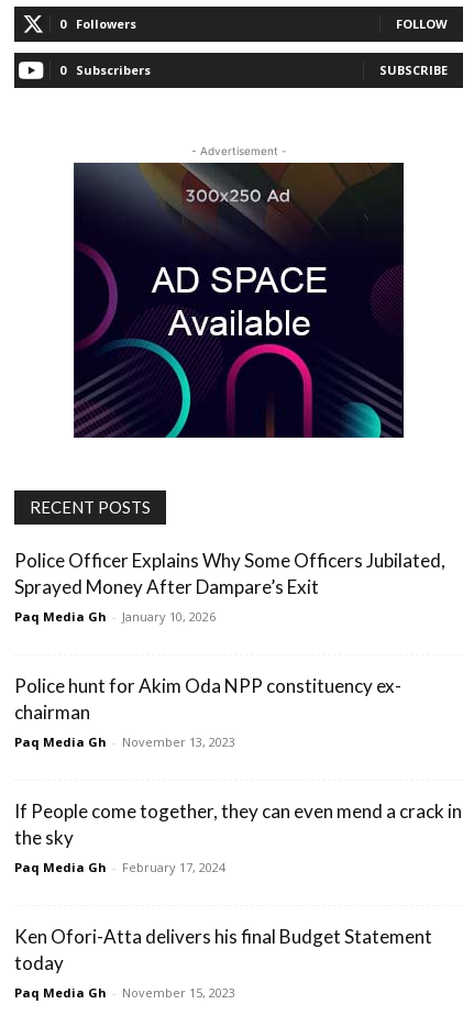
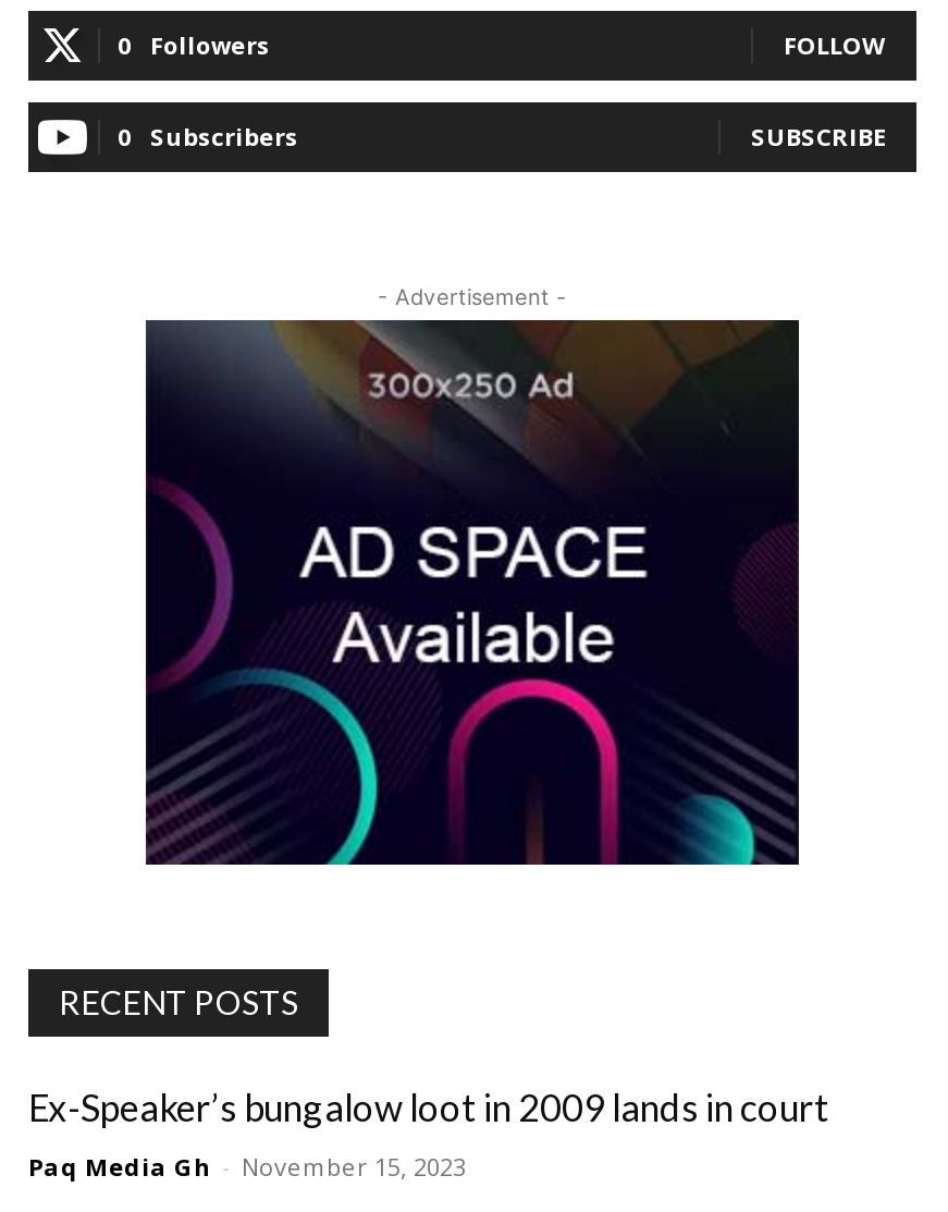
- Police Officer Explains Why Some Officers Jubilated,
- Sprayed Money After Dampare’s Exit
- Paq Media Gh - January 10, 2026
- Police hunt for Akim Oda NPP constituency ex-
- chairman
- Paq Media Gh - November 13, 2023
- If People come together, they can even mend a crack in
- the sky
- Paq Media Gh - February 17, 2024
- Ken Ofori-Atta delivers his final Budget Statement
- today
+ Ex-Speaker’s bungalow loot in 2009 lands in court
